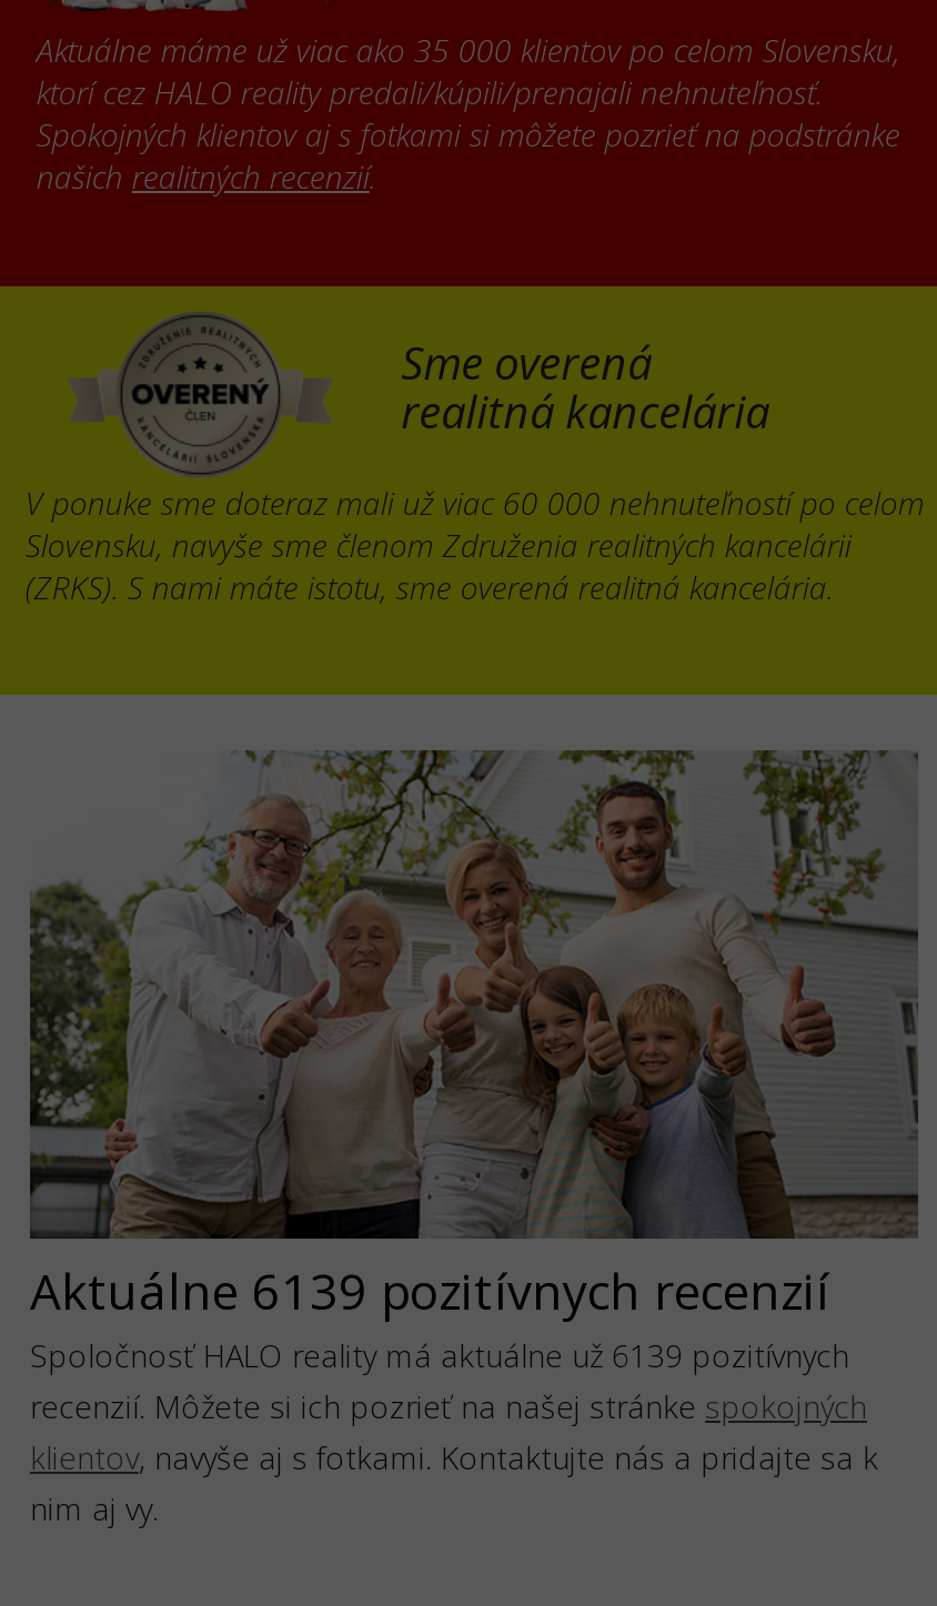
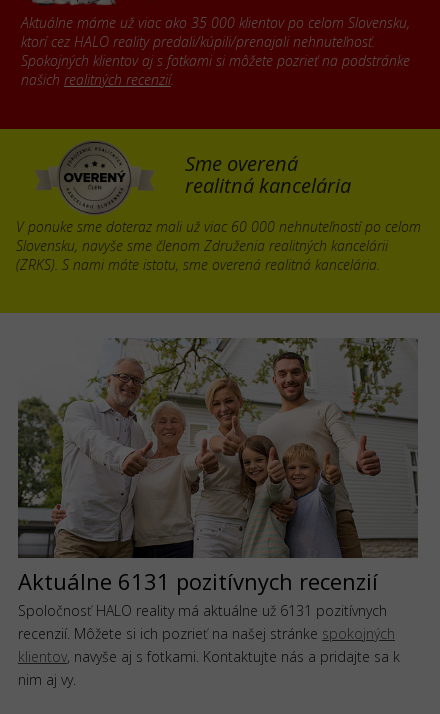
- Aktuálne 6139 pozitívnych recenzií
+ Aktuálne 6131 pozitívnych recenzií

- Spoločnosť HALO reality má aktuálne už 6139 pozitívnych
+ Spoločnosť HALO reality má aktuálne už 6131 pozitívnych
